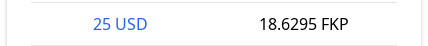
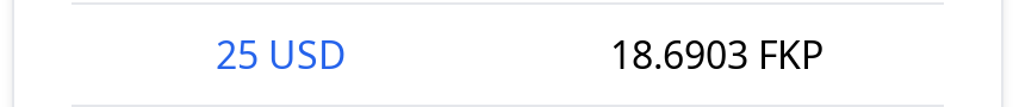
- 18.6295 FKP
+ 18.6903 FKP
